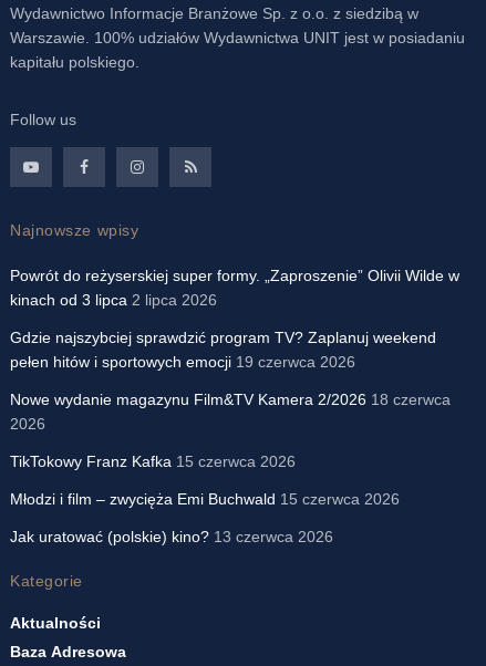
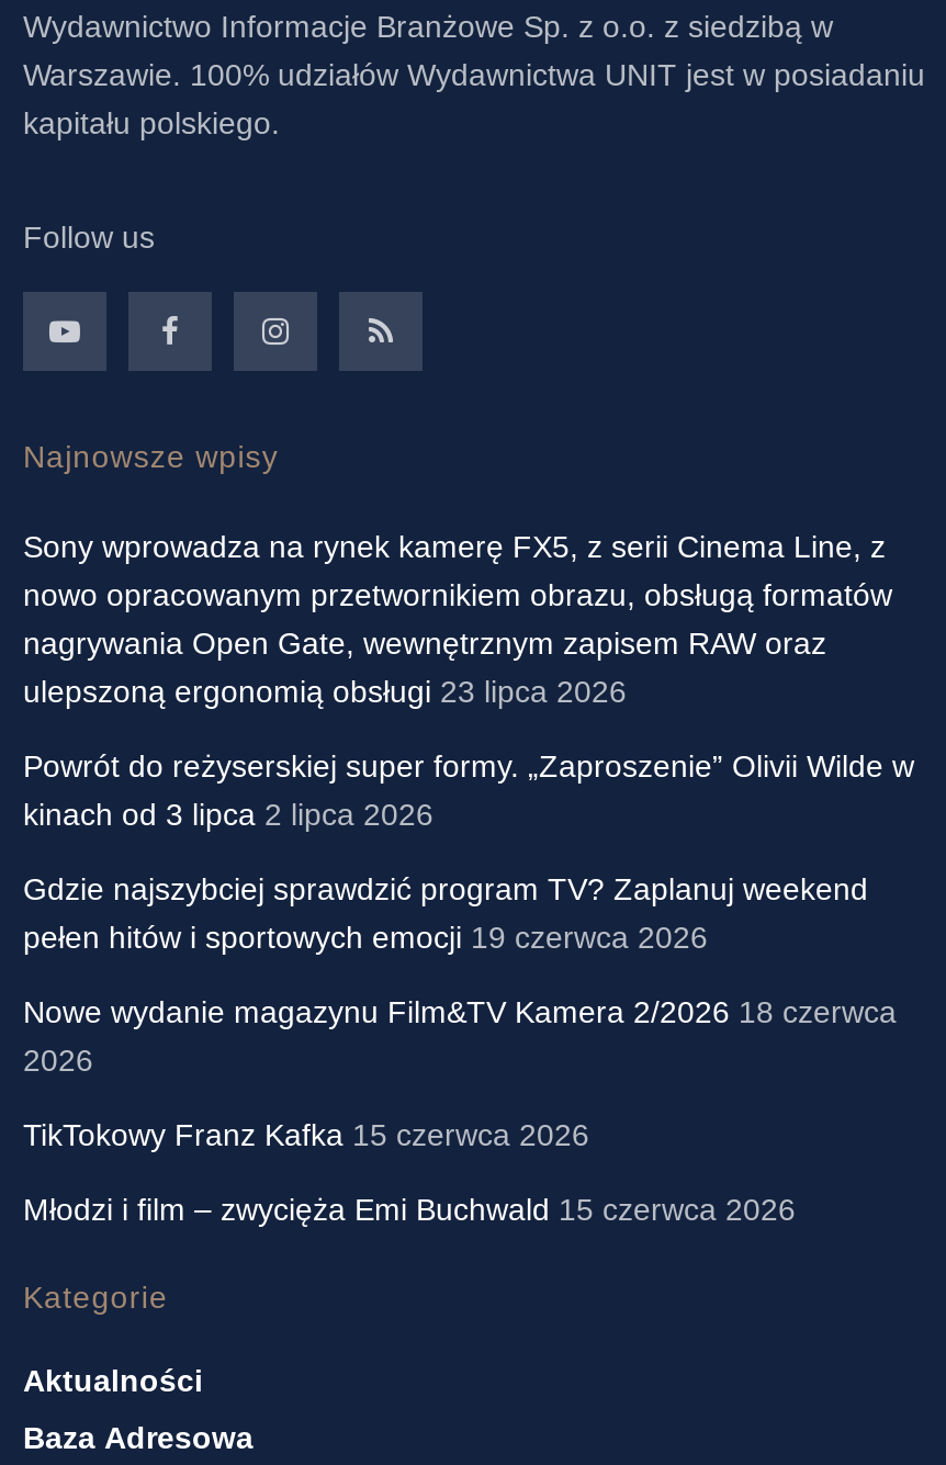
+ Sony wprowadza na rynek kamerę FX5, z serii Cinema Line, z
+ nowo opracowanym przetwornikiem obrazu, obsługą formatów
+ nagrywania Open Gate, wewnętrznym zapisem RAW oraz
+ ulepszoną ergonomią obsługi 23 lipca 2026

moved down: Powrót do reżyserskiej super formy. „Zaproszenie” Olivii Wilde w | kinach od 3 lipca 2 lipca 2026 | Gdzie najszybciej sprawdzić program TV? Zaplanuj weekend | pełen hitów i sportowych emocji 19 czerwca 2026 | Nowe wydanie magazynu Film&TV Kamera 2/2026 18 czerwca | 2026 | TikTokowy Franz Kafka 15 czerwca 2026 | Młodzi i film – zwycięża Emi Buchwald 15 czerwca 2026

- Jak uratować (polskie) kino? 13 czerwca 2026
